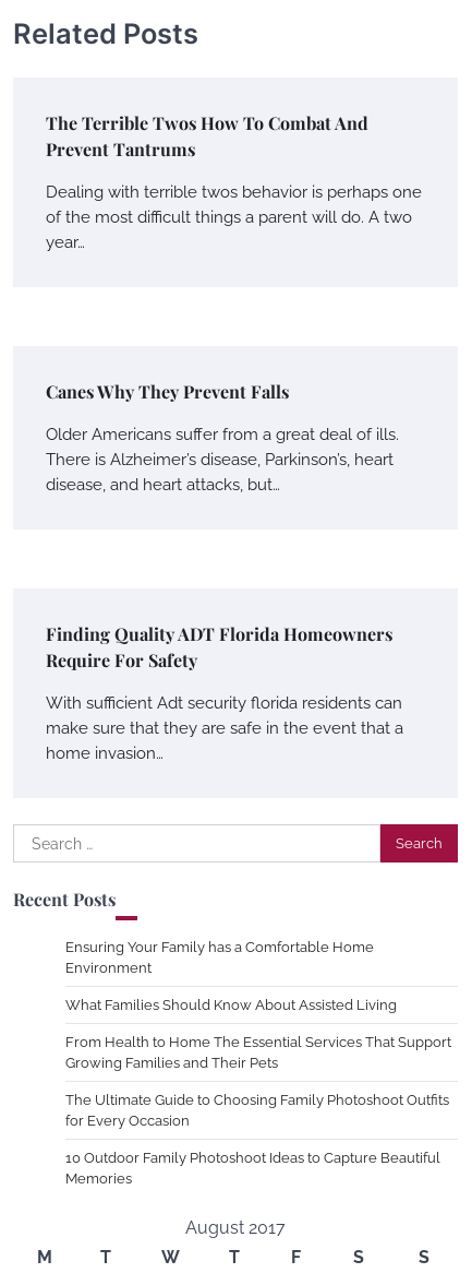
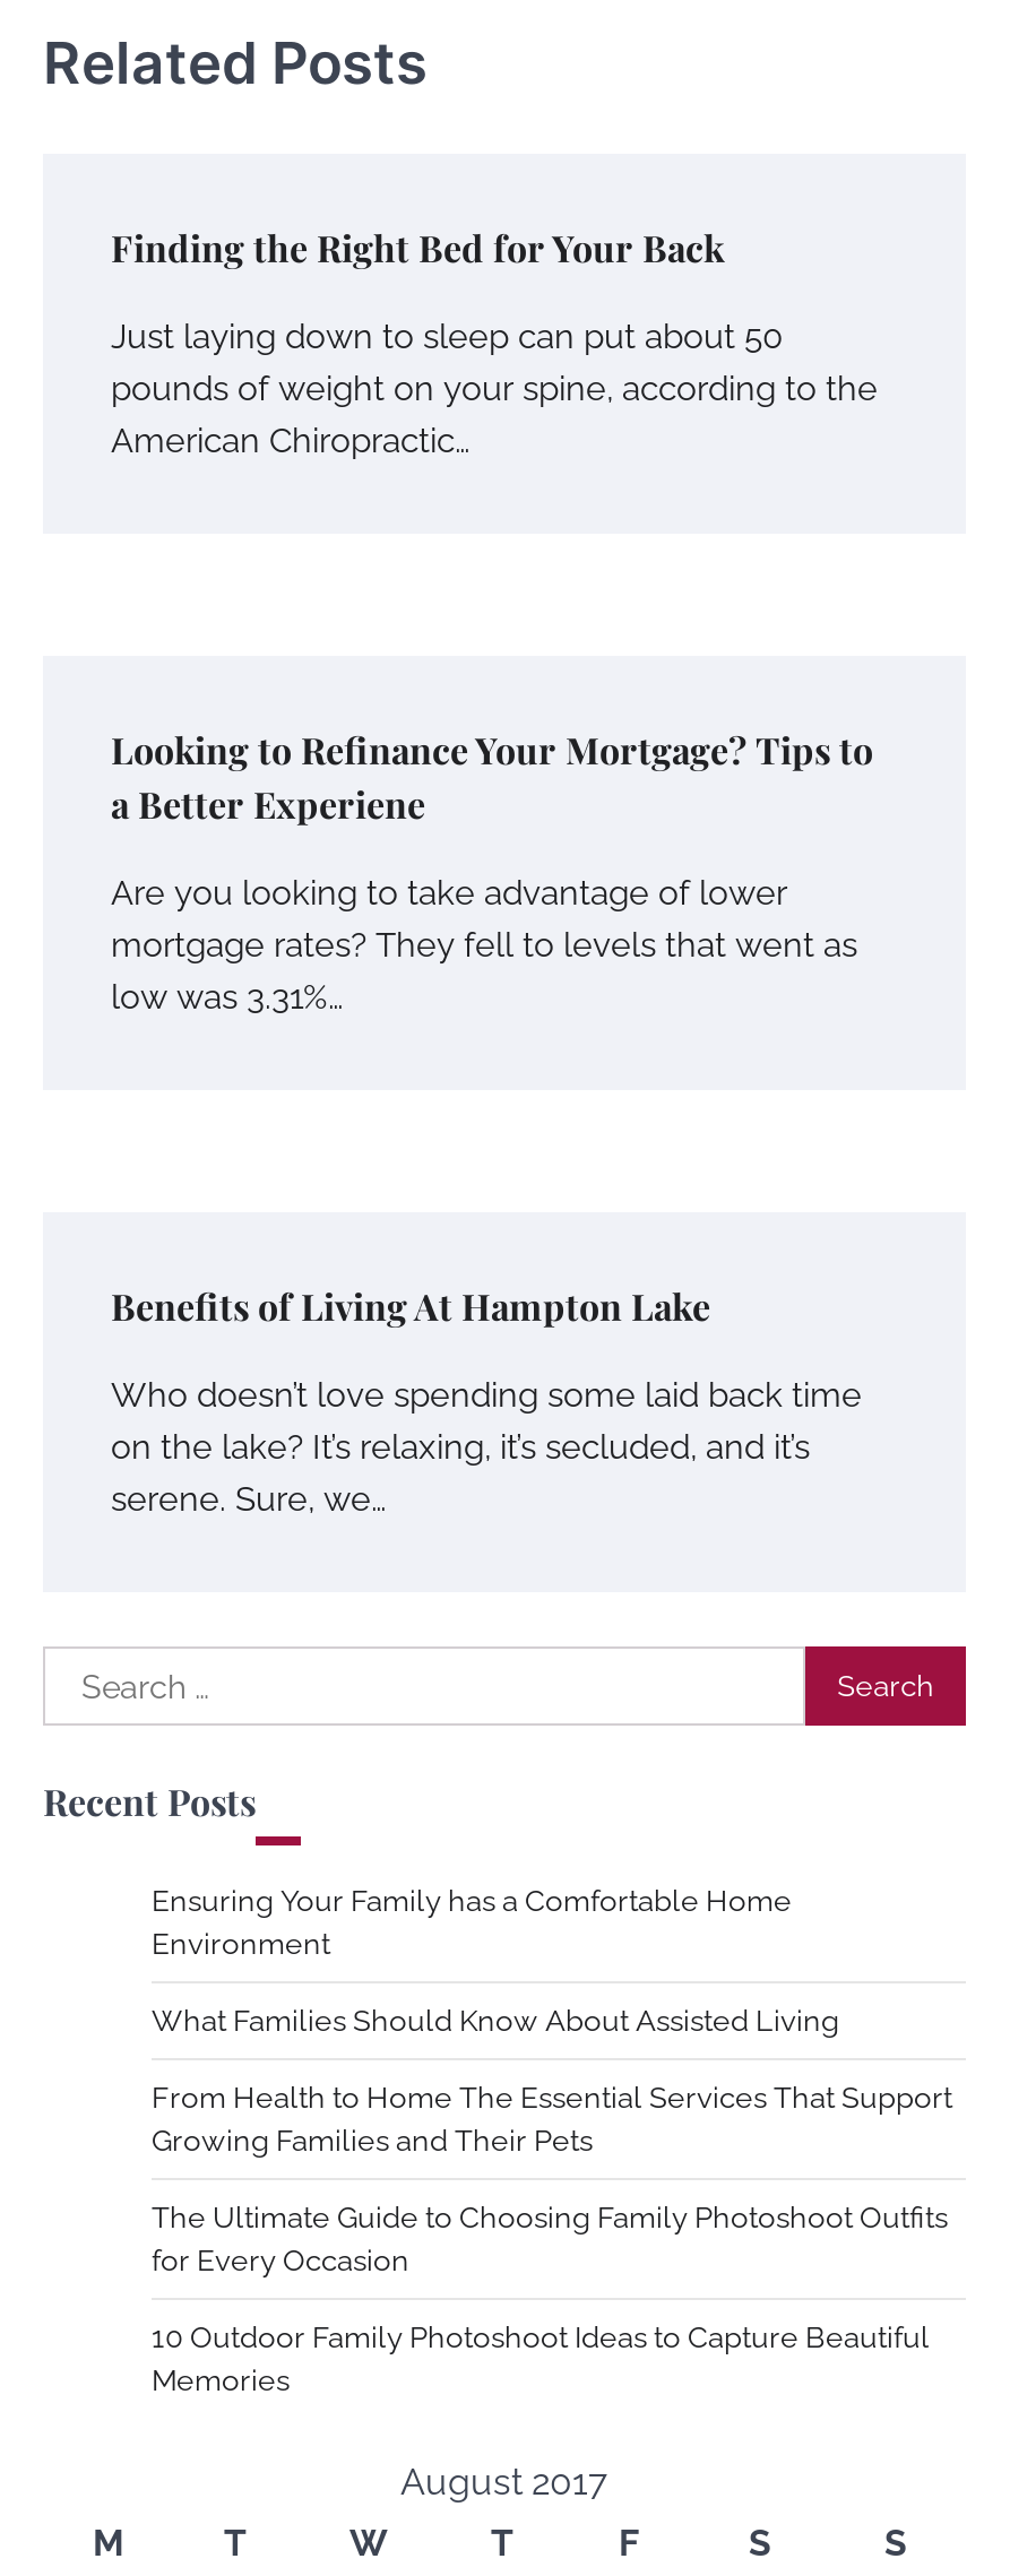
- The Terrible Twos How To Combat And
- Prevent Tantrums
+ Finding the Right Bed for Your Back

- Dealing with terrible twos behavior is perhaps one
- of the most difficult things a parent will do. A two
- year…
+ Just laying down to sleep can put about 50
+ pounds of weight on your spine, according to the
+ American Chiropractic…

- Canes Why They Prevent Falls
+ Looking to Refinance Your Mortgage? Tips to
+ a Better Experiene

- Older Americans suffer from a great deal of ills.
- There is Alzheimer’s disease, Parkinson’s, heart
- disease, and heart attacks, but…
+ Are you looking to take advantage of lower
+ mortgage rates? They fell to levels that went as
+ low was 3.31%…

- Finding Quality ADT Florida Homeowners
- Require For Safety
+ Benefits of Living At Hampton Lake

- With sufficient Adt security florida residents can
- make sure that they are safe in the event that a
- home invasion…
+ Who doesn’t love spending some laid back time
+ on the lake? It’s relaxing, it’s secluded, and it’s
+ serene. Sure, we…
